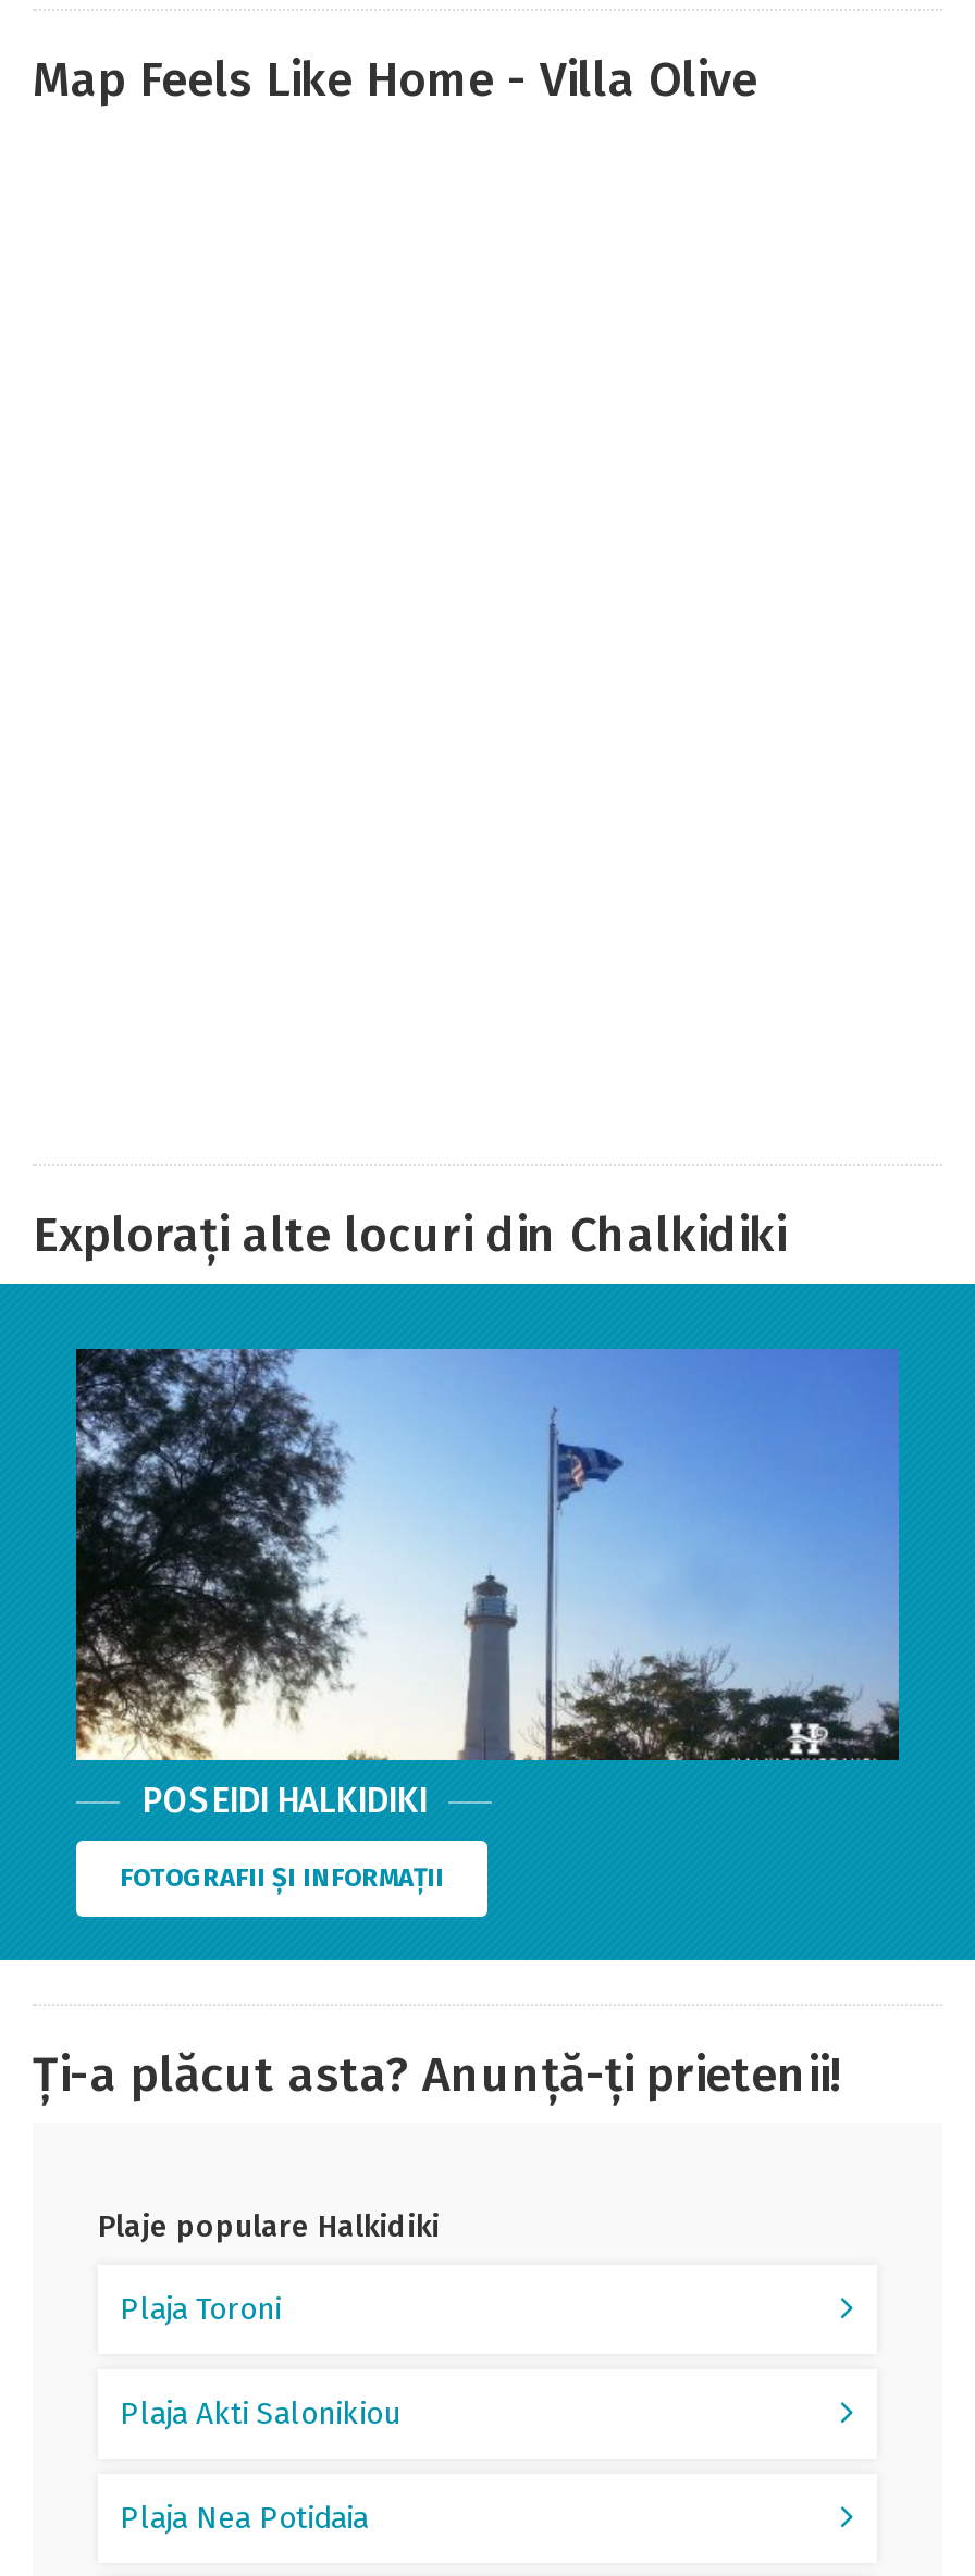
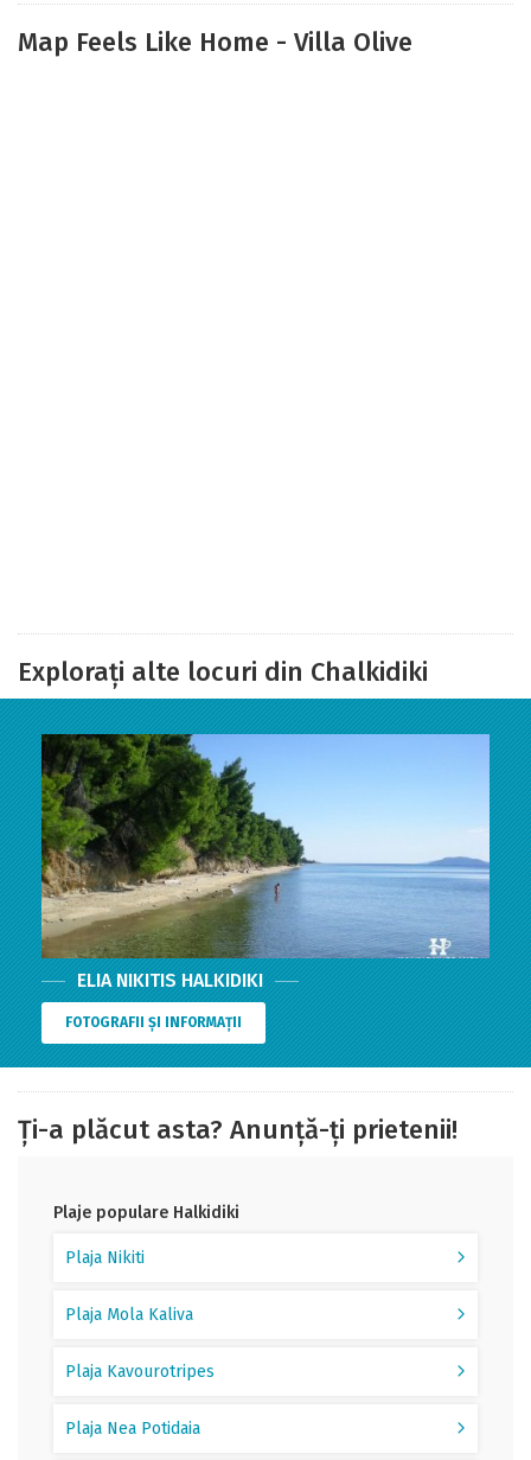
- [image]
- POSEIDI HALKIDIKI
+ [image]
+ ELIA NIKITIS HALKIDIKI

- Plaja Toroni
- Plaja Akti Salonikiou
+ Plaja Nikiti
+ Plaja Mola Kaliva
+ Plaja Kavourotripes
